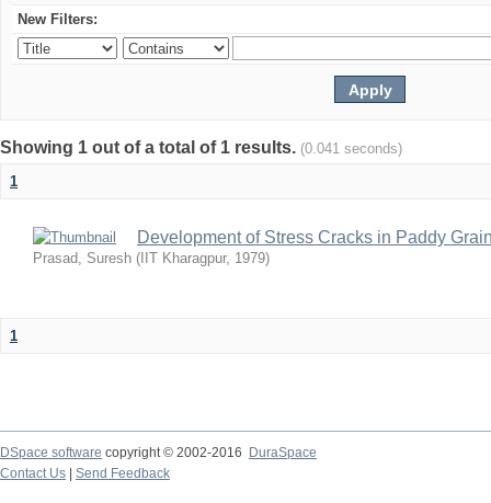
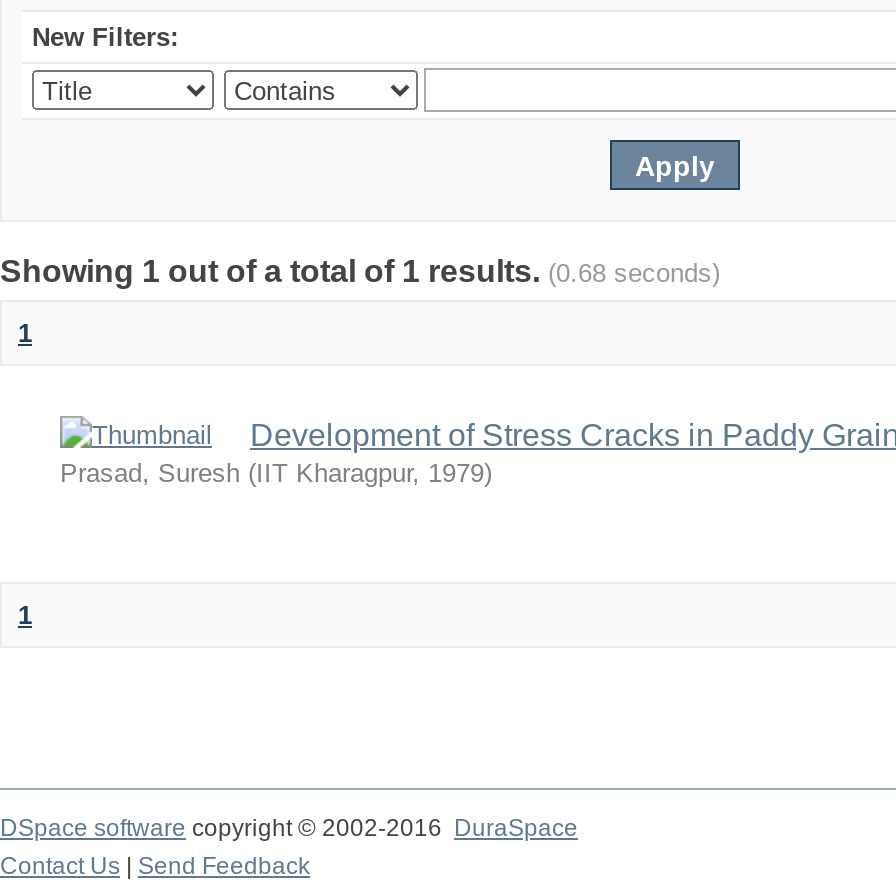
- Showing 1 out of a total of 1 results. (0.041 seconds)
+ Showing 1 out of a total of 1 results. (0.68 seconds)
